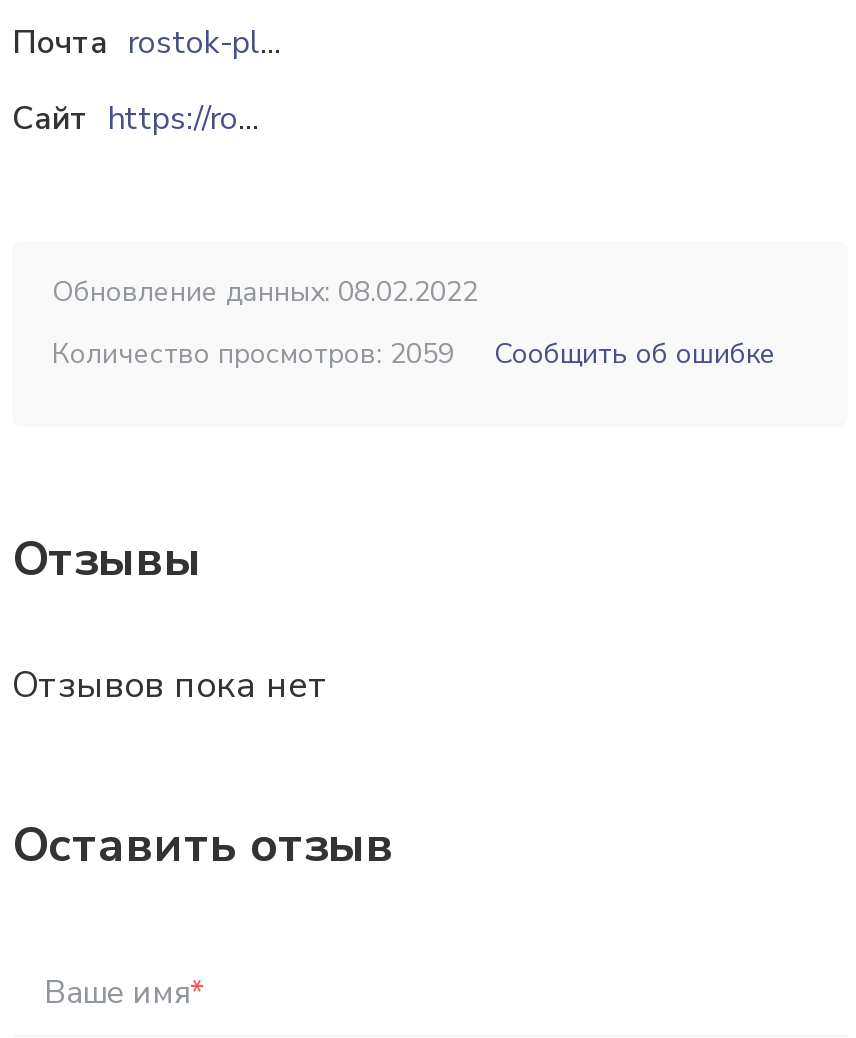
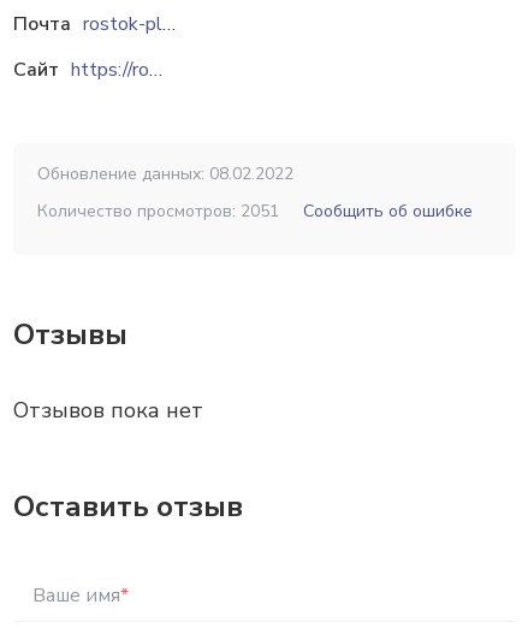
- Количество просмотров: 2059
+ Количество просмотров: 2051
